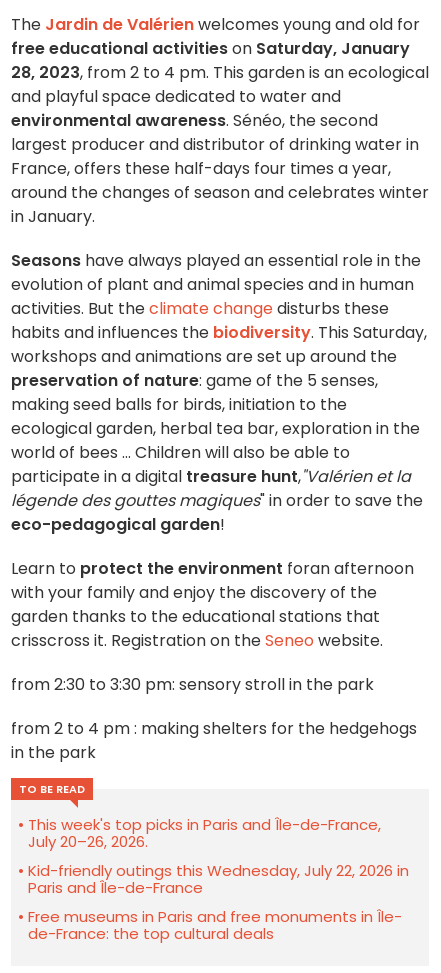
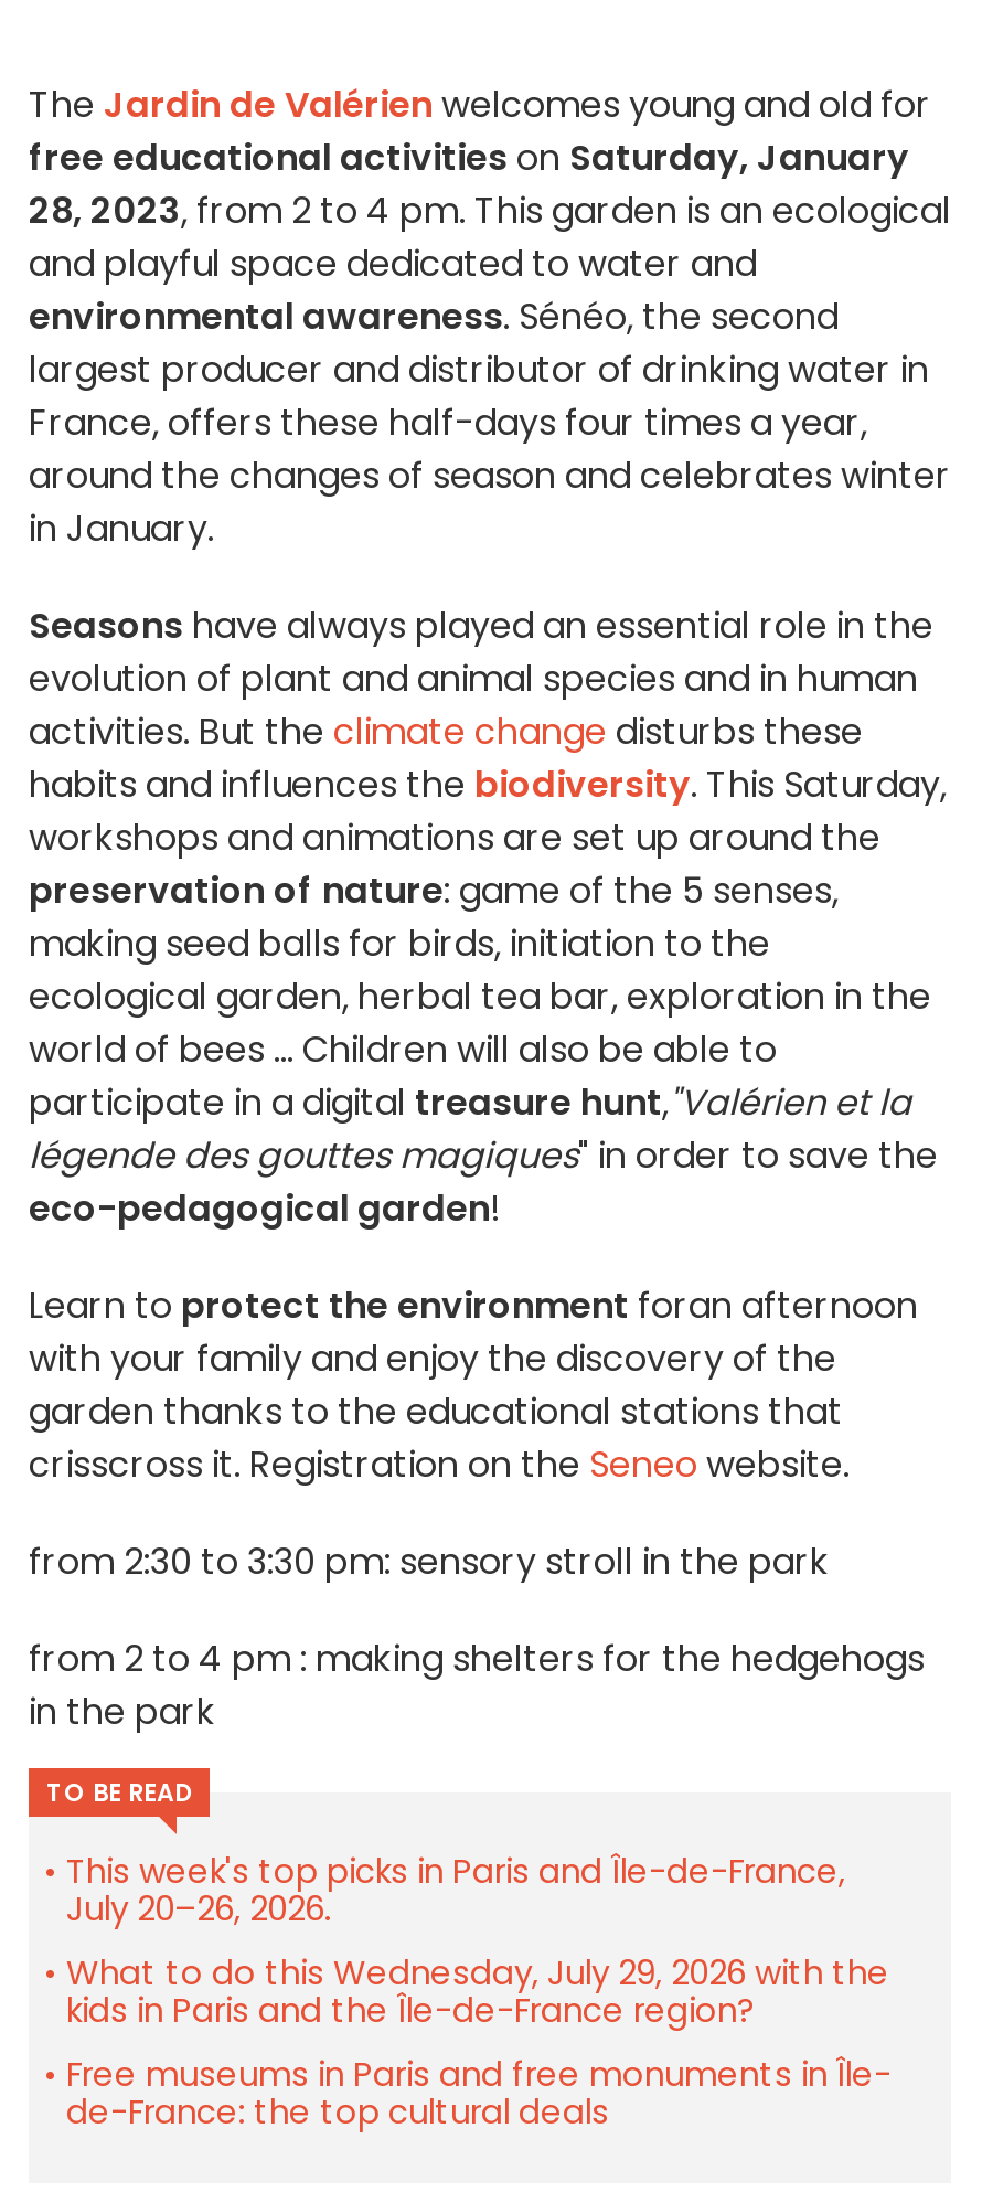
- Kid-friendly outings this Wednesday, July 22, 2026 in
- Paris and Île-de-France
+ What to do this Wednesday, July 29, 2026 with the
+ kids in Paris and the Île-de-France region?
